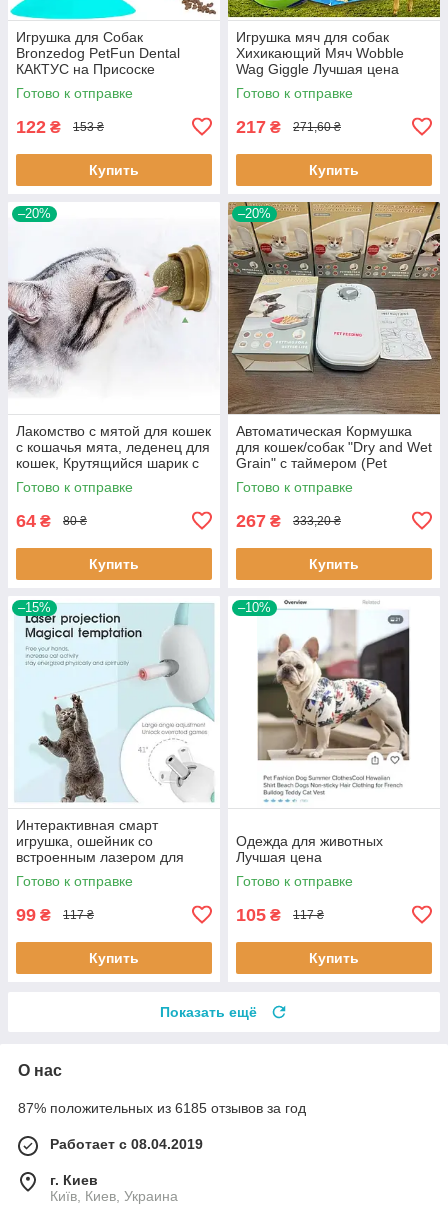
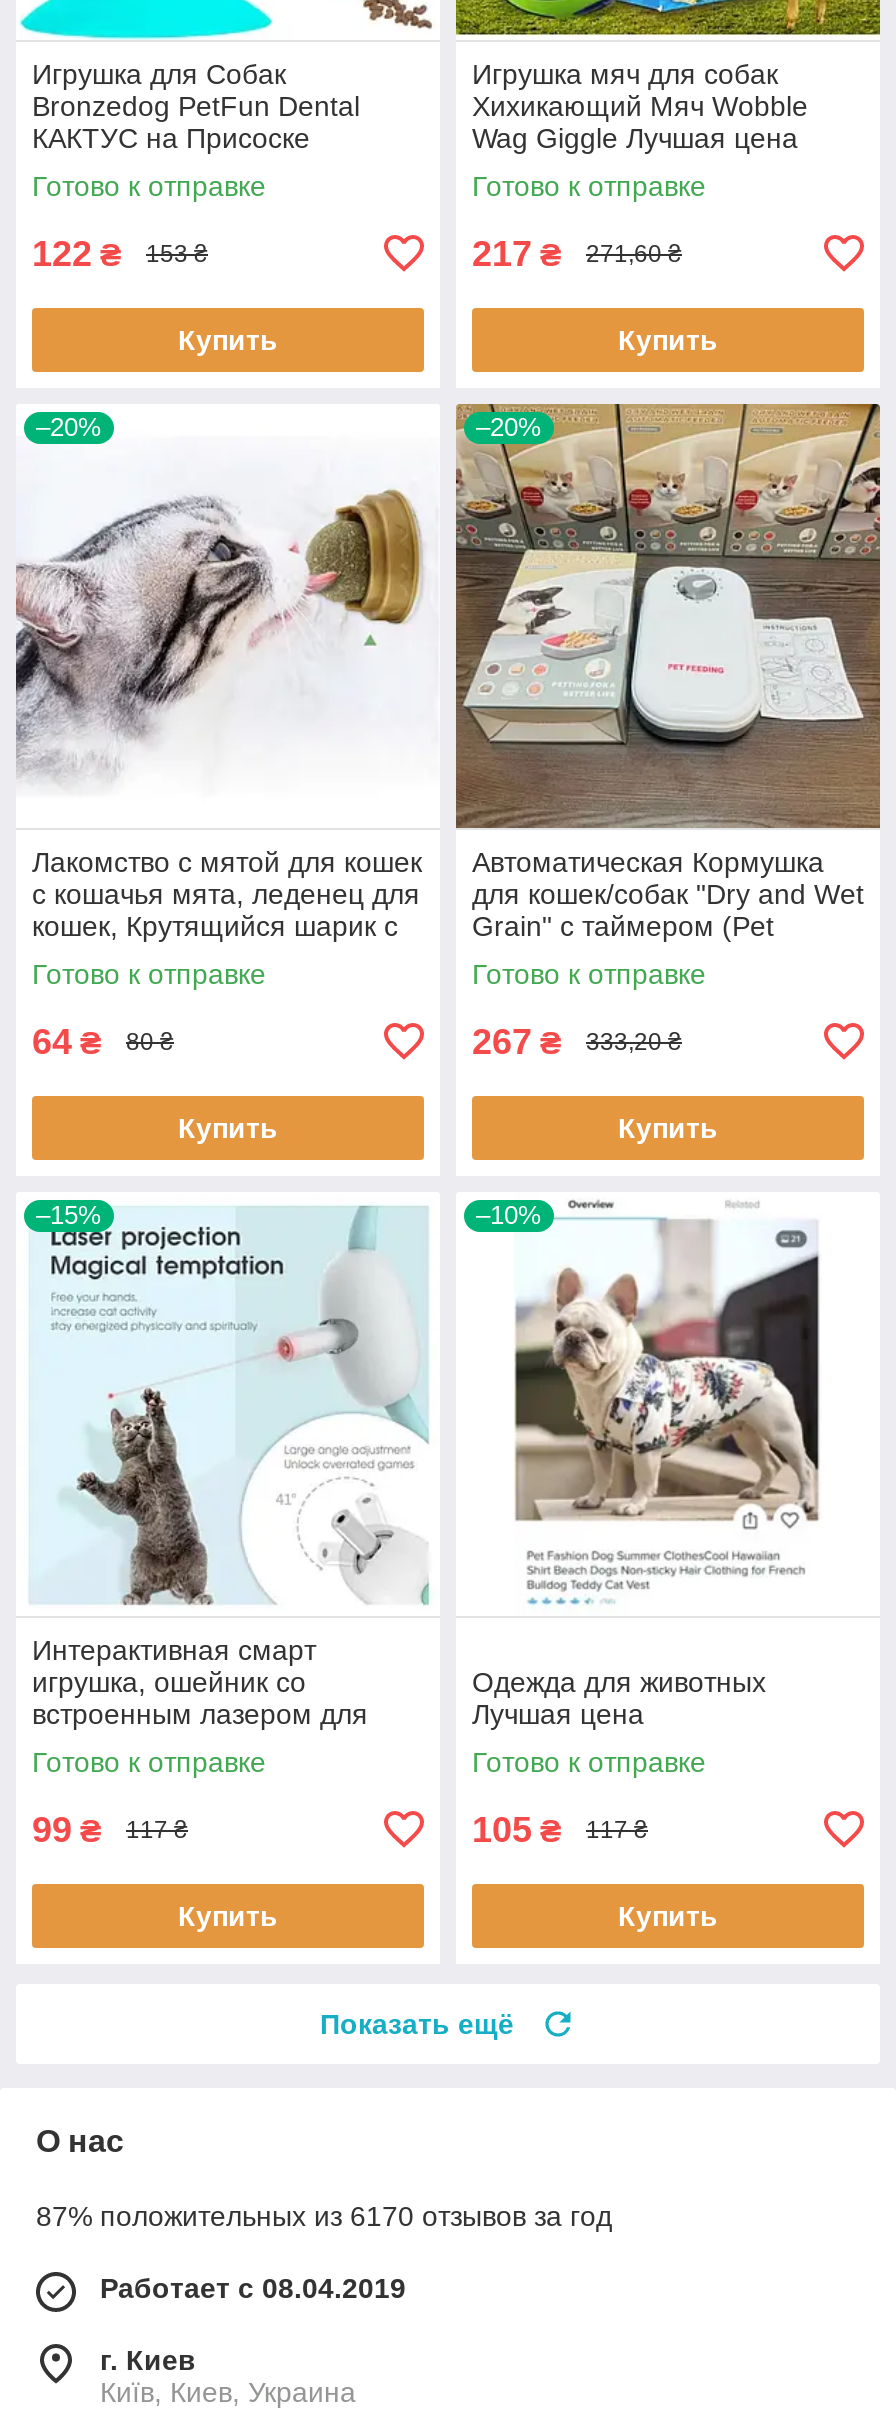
- 87% положительных из 6185 отзывов за год
+ 87% положительных из 6170 отзывов за год
